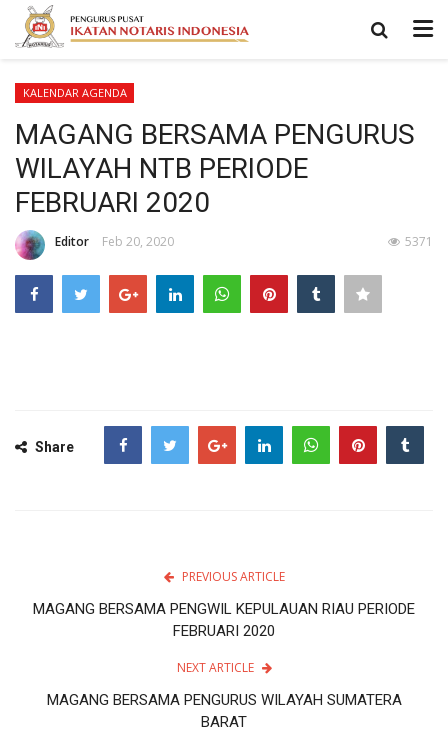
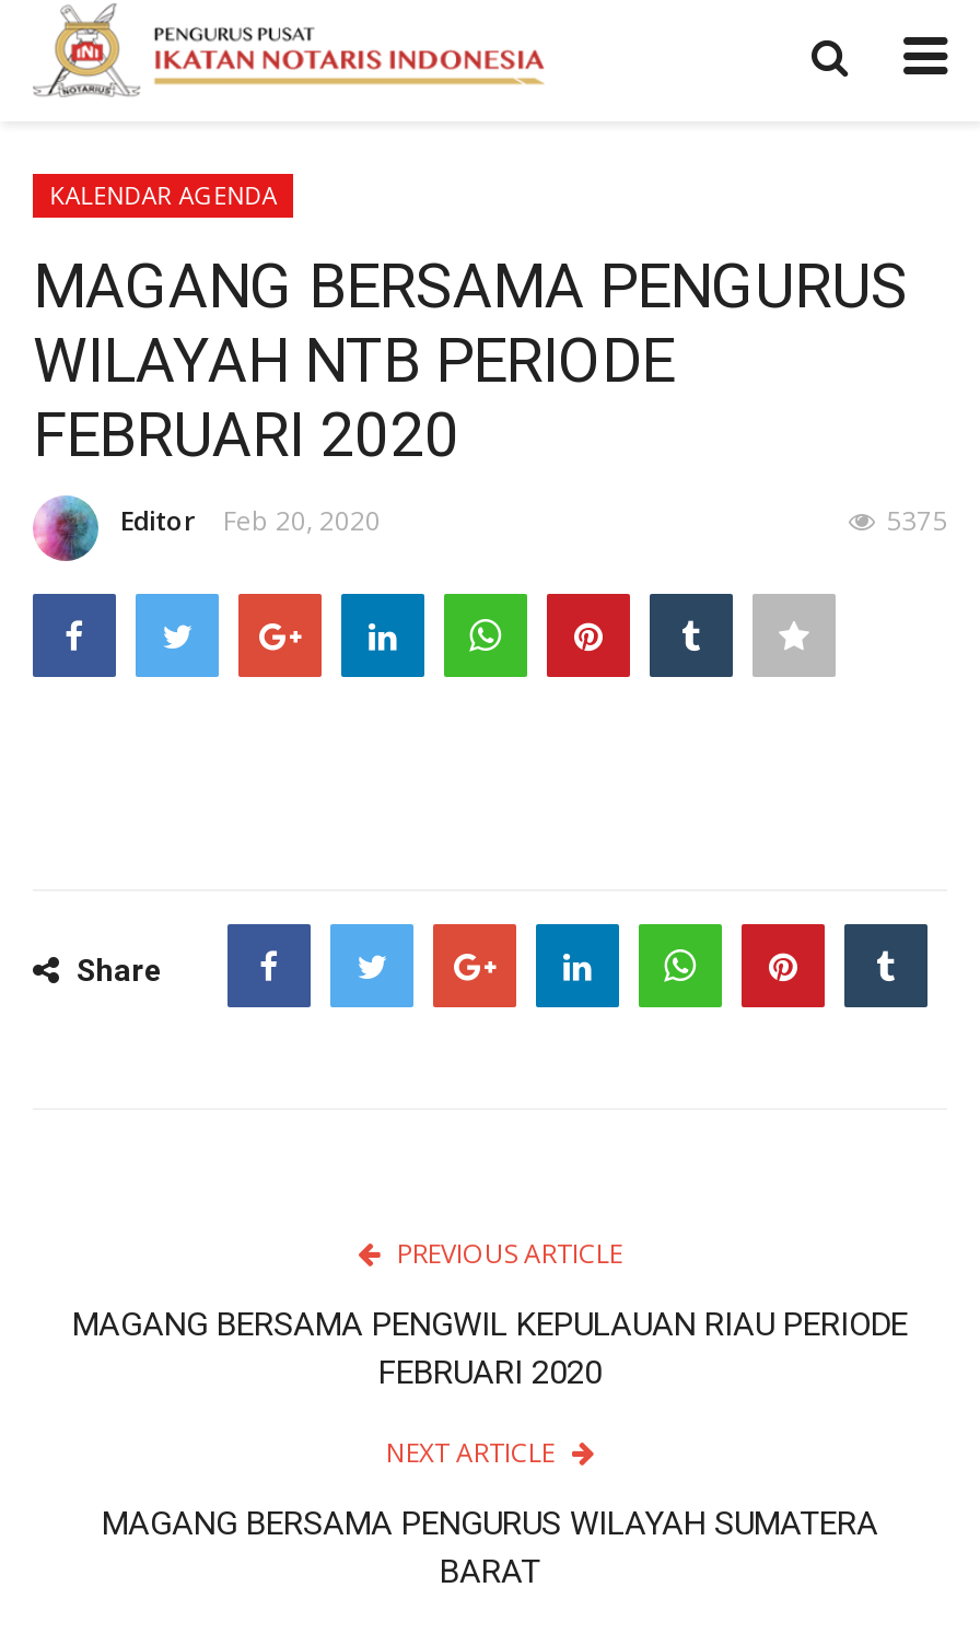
- 5371
+ 5375
